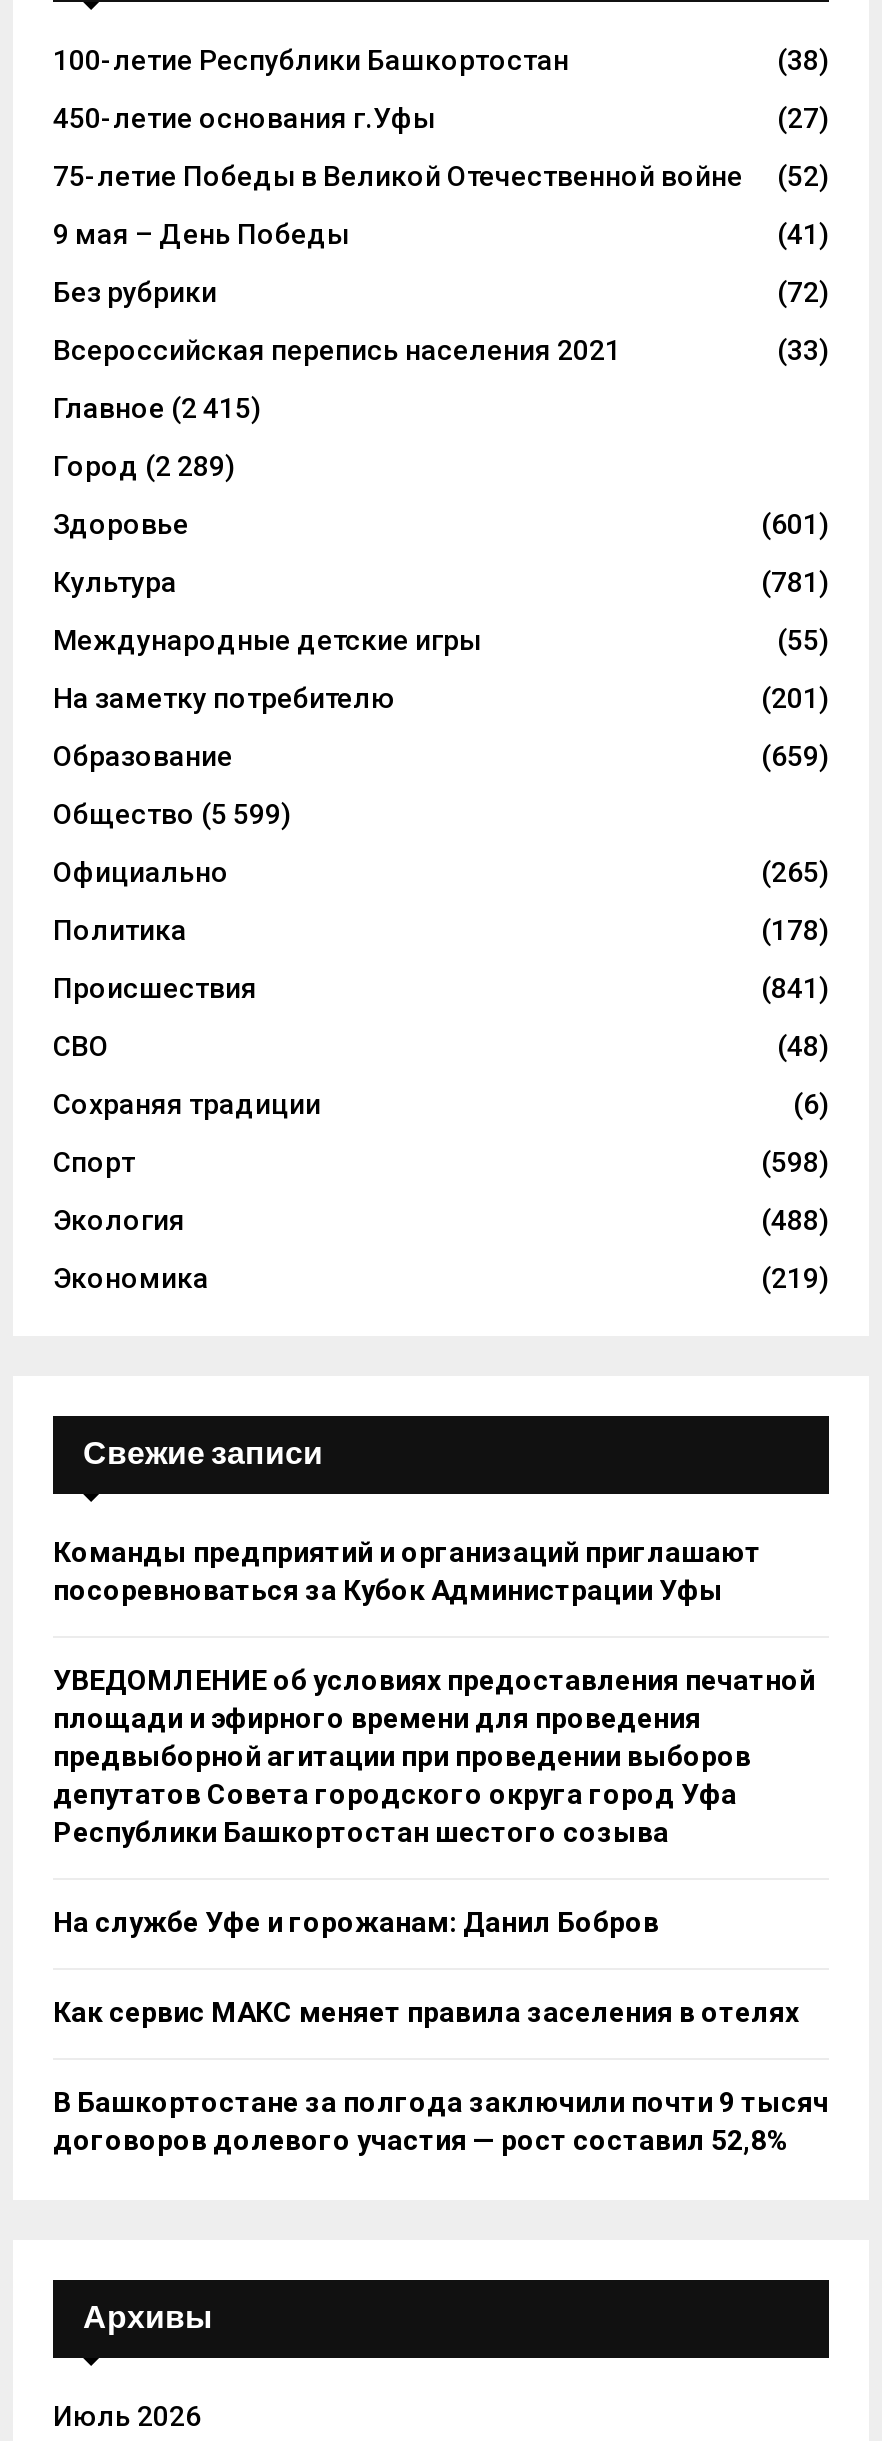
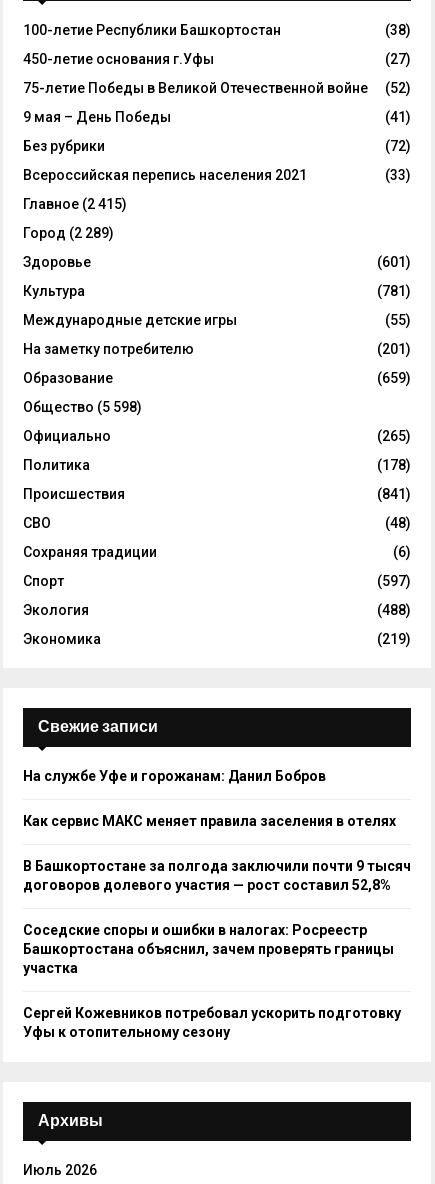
- Общество (5 599)
+ Общество (5 598)

- (598)
+ (597)

- Команды предприятий и организаций приглашают
- посоревноваться за Кубок Администрации Уфы
- УВЕДОМЛЕНИЕ об условиях предоставления печатной
- площади и эфирного времени для проведения
- предвыборной агитации при проведении выборов
- депутатов Совета городского округа город Уфа
- Республики Башкортостан шестого созыва

moved up: На службе Уфе и горожанам: Данил Бобров | Как сервис МАКС меняет правила заселения в отелях | В Башкортостане за полгода заключили почти 9 тысяч | договоров долевого участия — рост составил 52,8%

+ Соседские споры и ошибки в налогах: Росреестр
+ Башкортостана объяснил, зачем проверять границы
+ участка
+ Сергей Кожевников потребовал ускорить подготовку
+ Уфы к отопительному сезону
